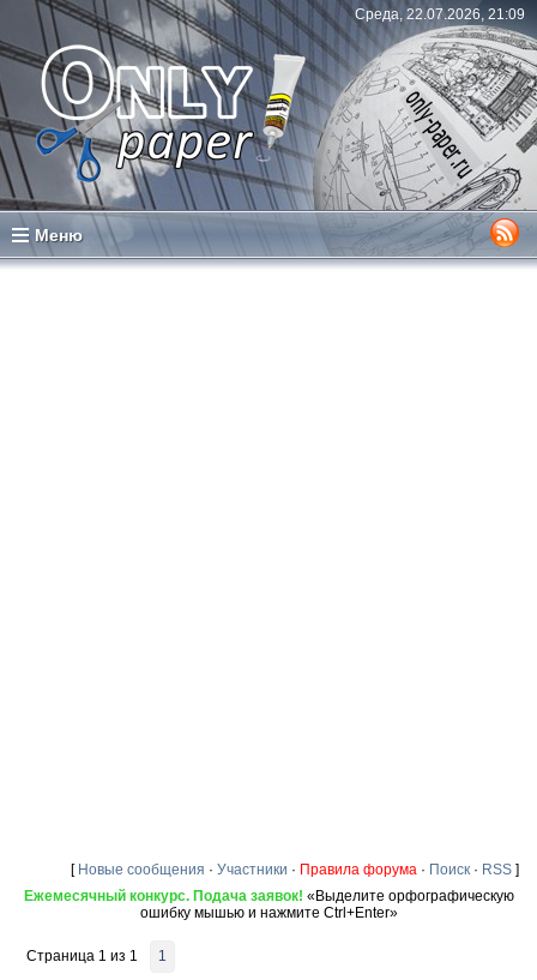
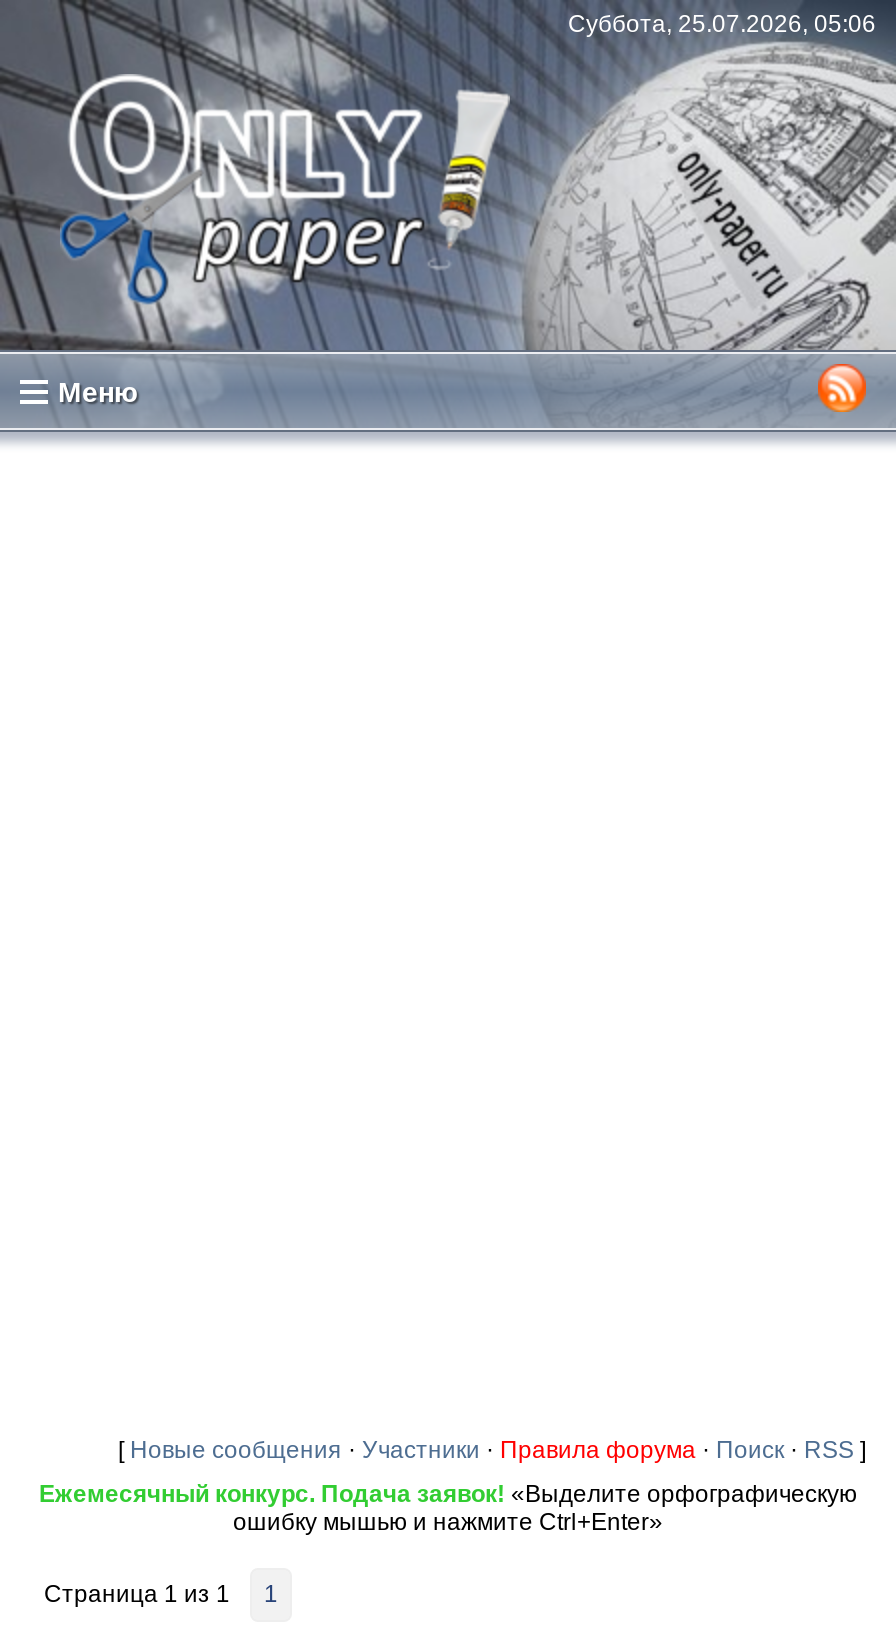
- Среда, 22.07.2026, 21:09
+ Суббота, 25.07.2026, 05:06
